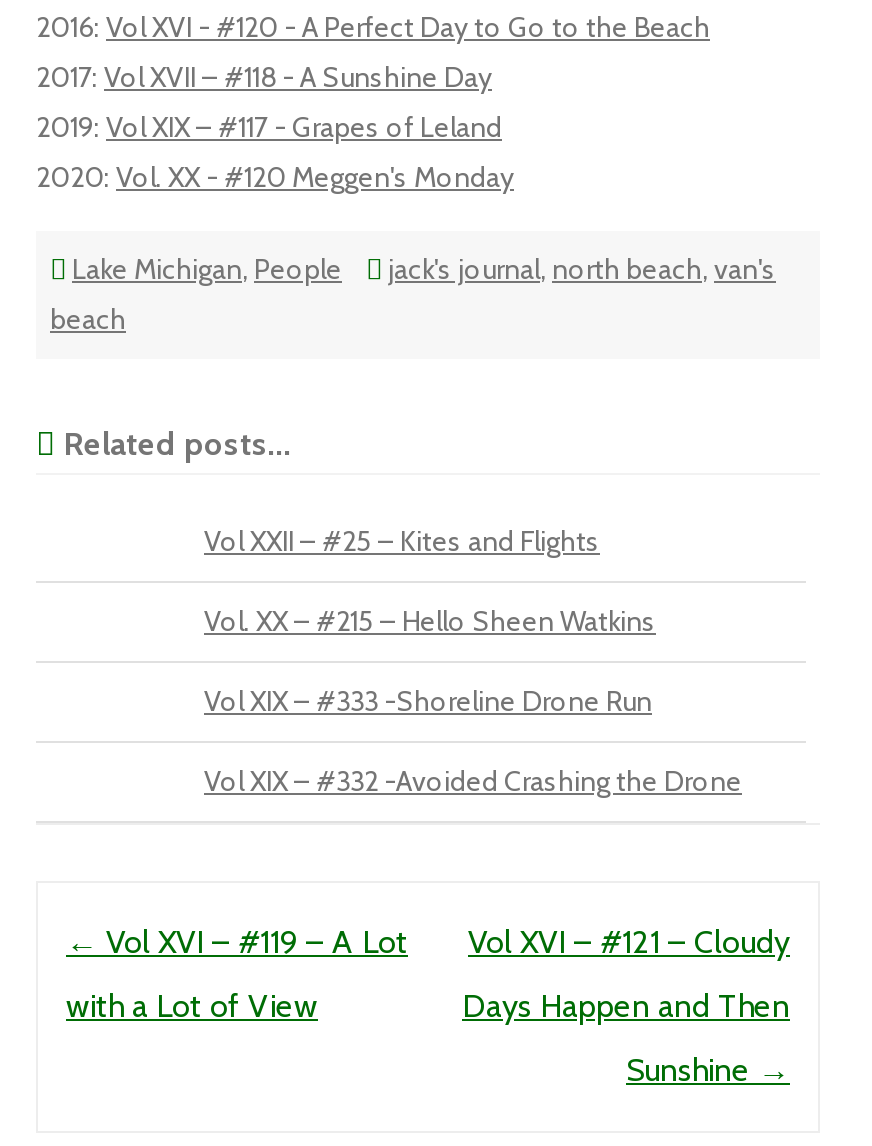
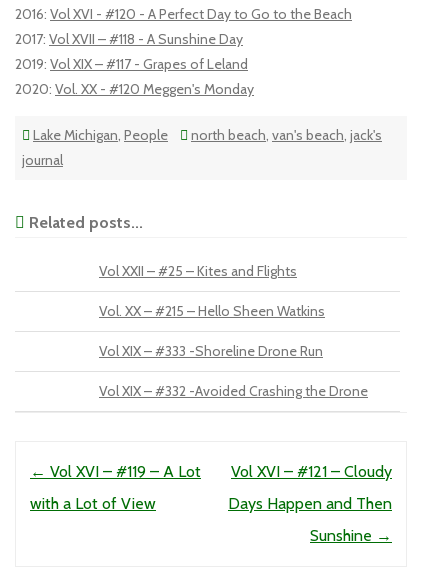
- jack's journal, north beach, van's
- beach
+ north beach, van's beach, jack's
+ journal
